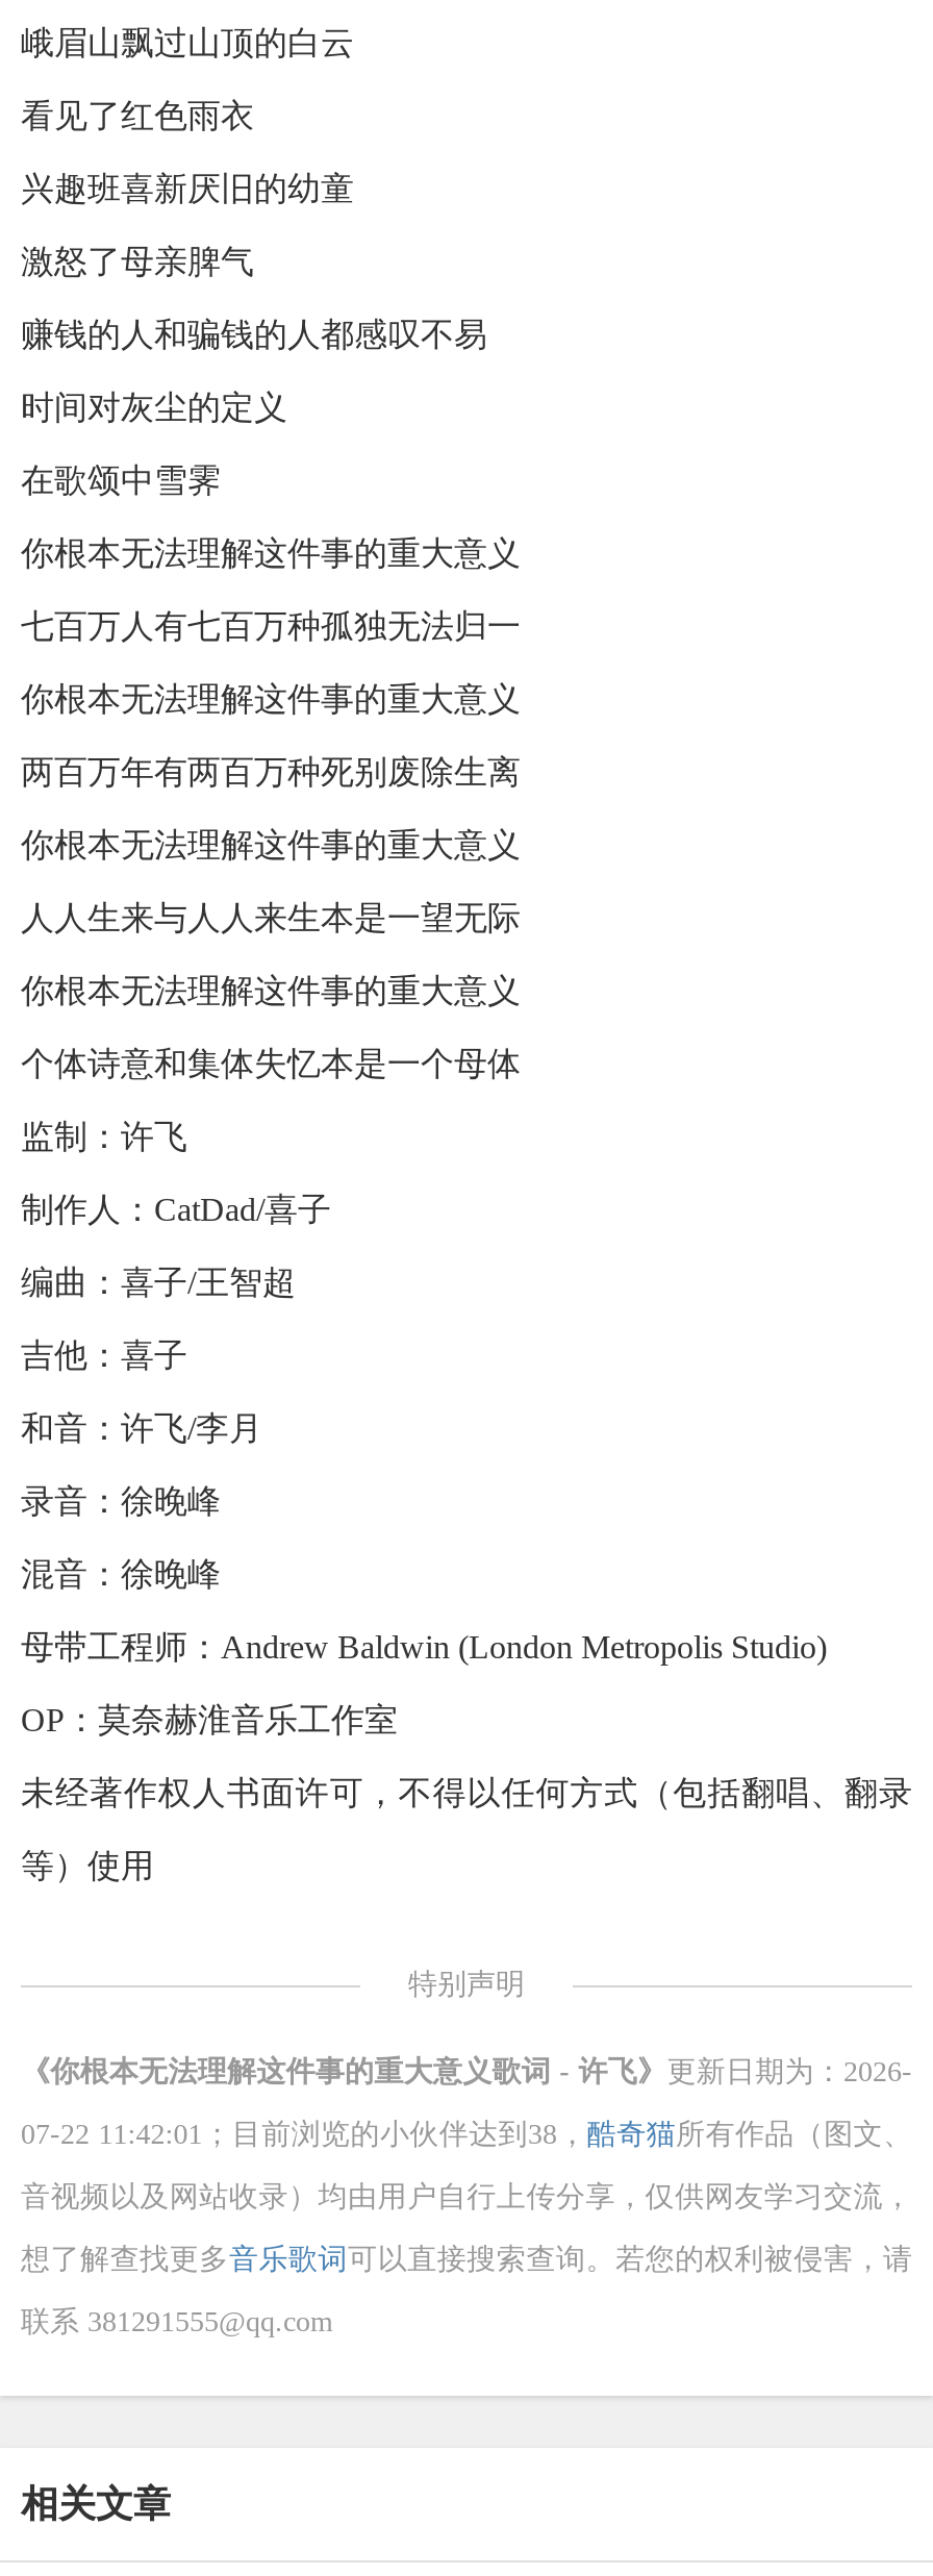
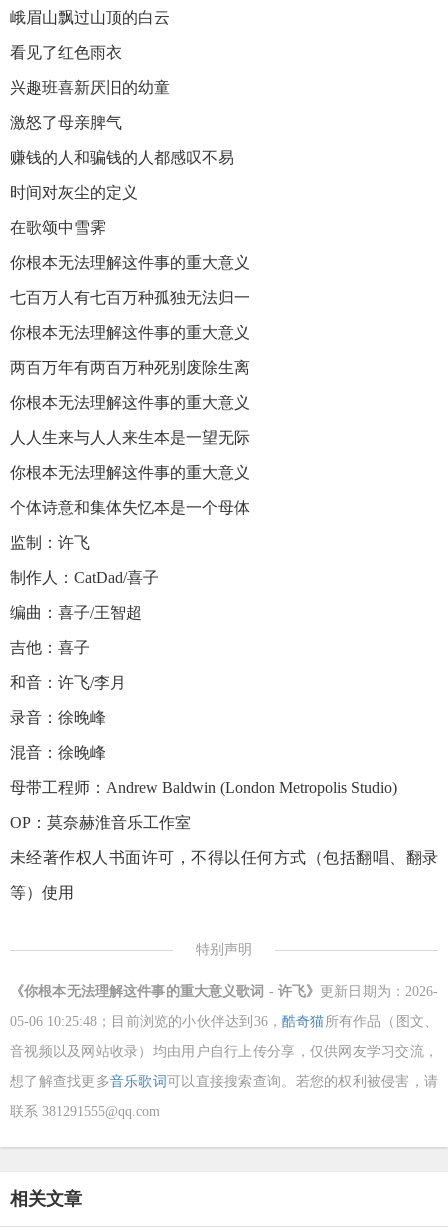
- 07-22 11:42:01；目前浏览的小伙伴达到38，酷奇猫所有作品（图文、
+ 05-06 10:25:48；目前浏览的小伙伴达到36，酷奇猫所有作品（图文、
